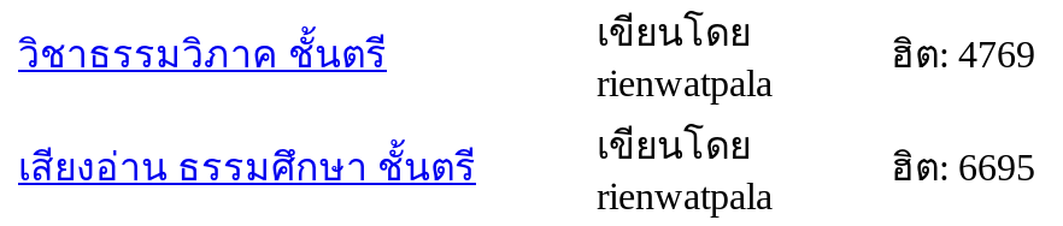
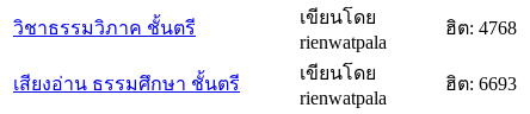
- ฮิต: 4769
+ ฮิต: 4768

- ฮิต: 6695
+ ฮิต: 6693
